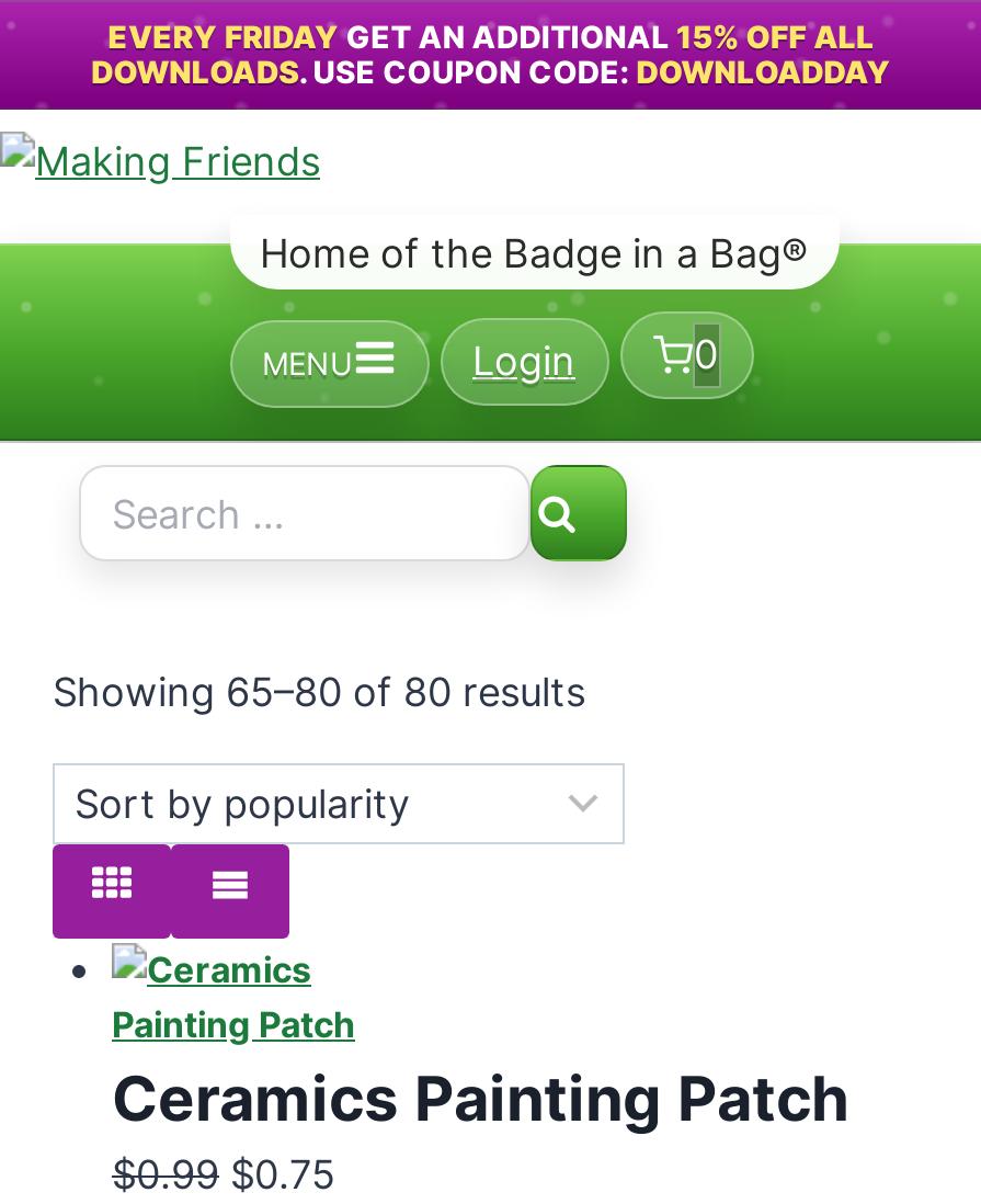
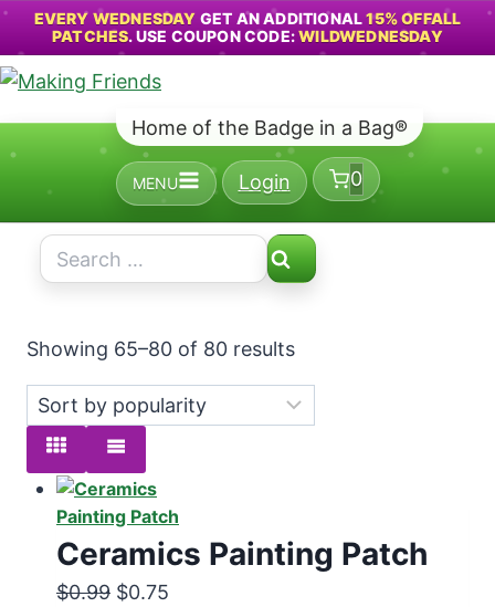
- EVERY FRIDAY GET AN ADDITIONAL 15% OFF ALL
- DOWNLOADS. USE COUPON CODE: DOWNLOADDAY
+ EVERY WEDNESDAY GET AN ADDITIONAL 15% OFFALL
+ PATCHES. USE COUPON CODE: WILDWEDNESDAY
